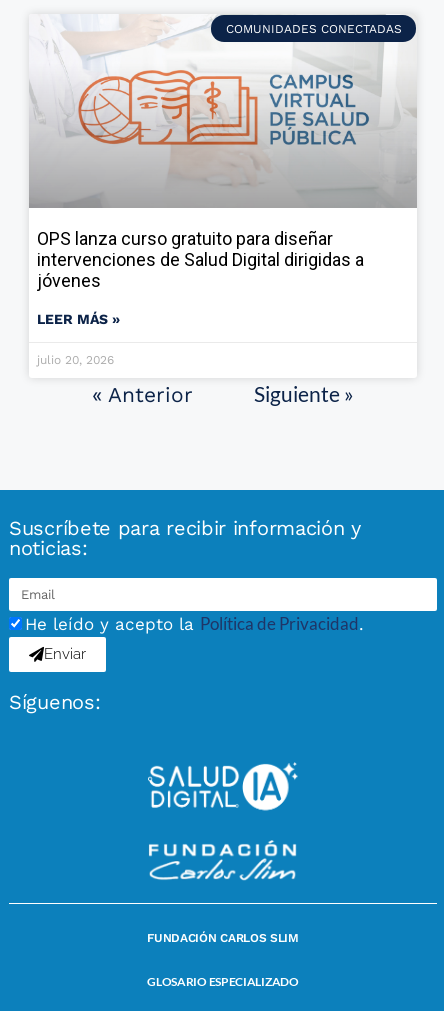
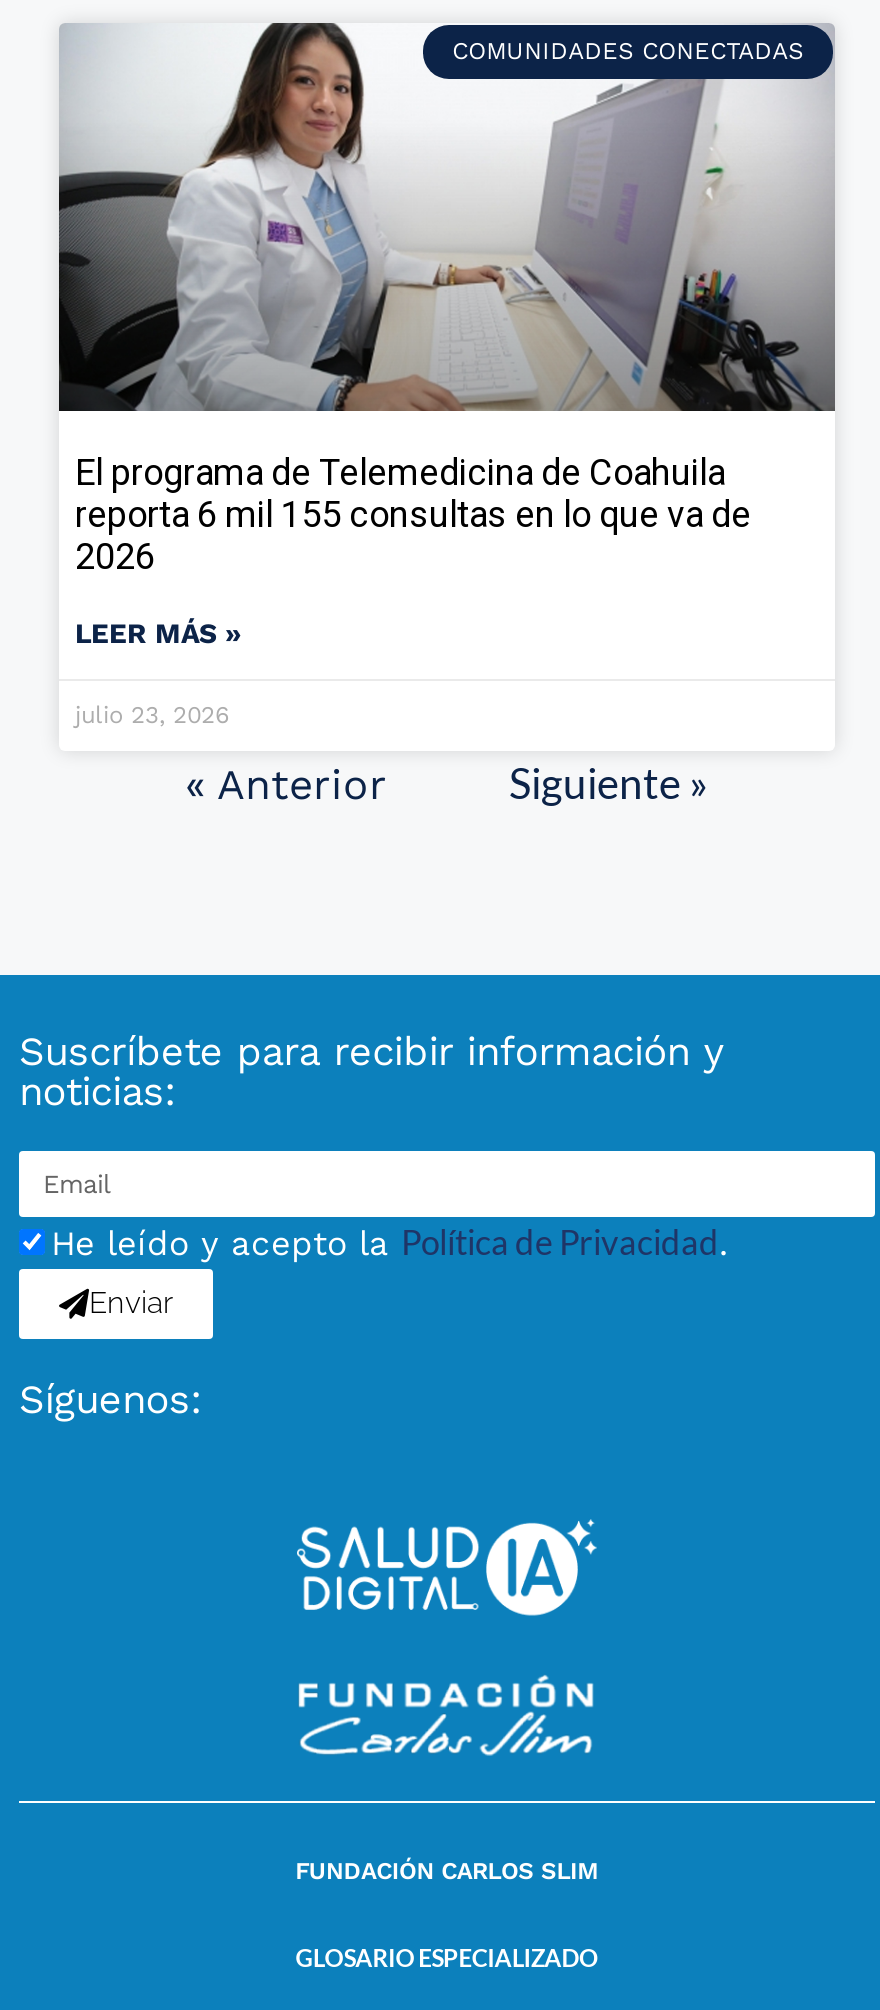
- [image]
- OPS lanza curso gratuito para diseñar
- intervenciones de Salud Digital dirigidas a
- jóvenes
+ [image]
+ El programa de Telemedicina de Coahuila
+ reporta 6 mil 155 consultas en lo que va de
+ 2026

- julio 20, 2026
+ julio 23, 2026
